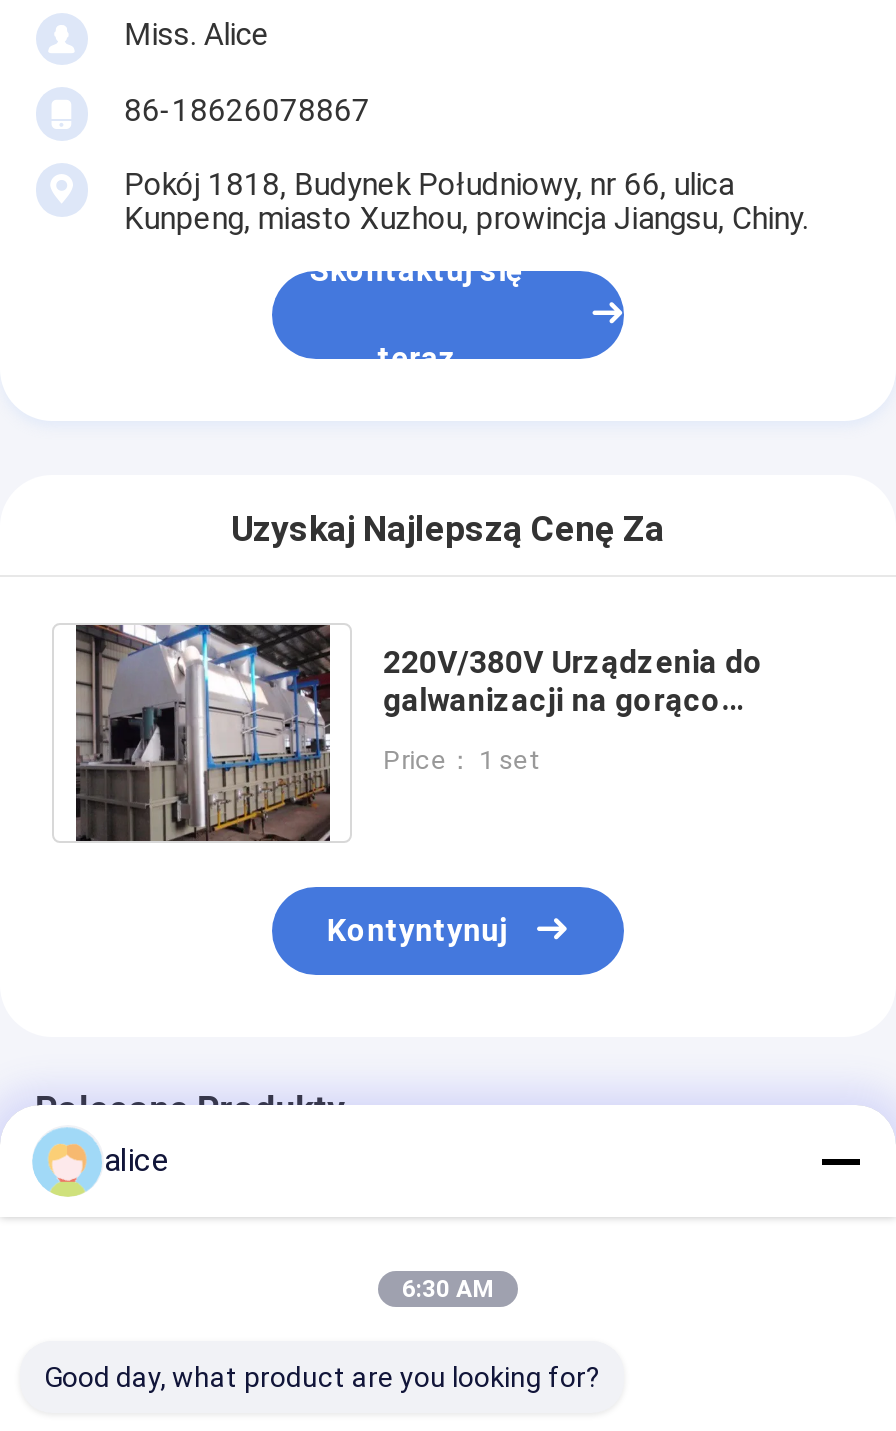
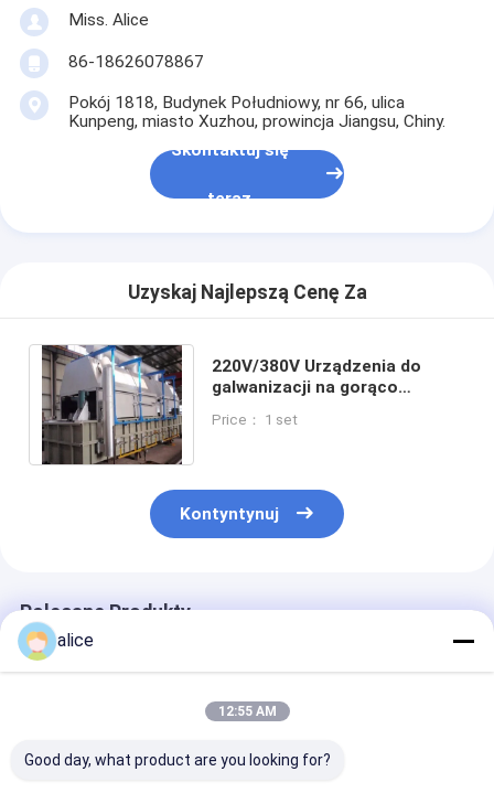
- 6:30 AM
+ 12:55 AM
